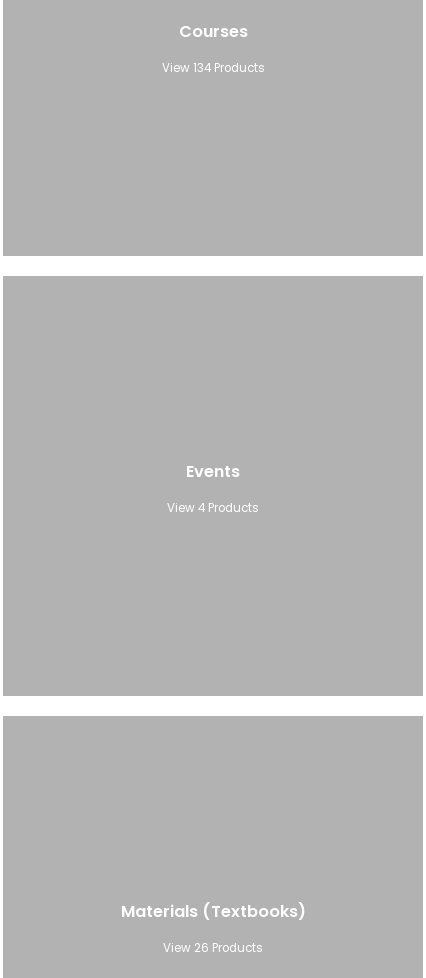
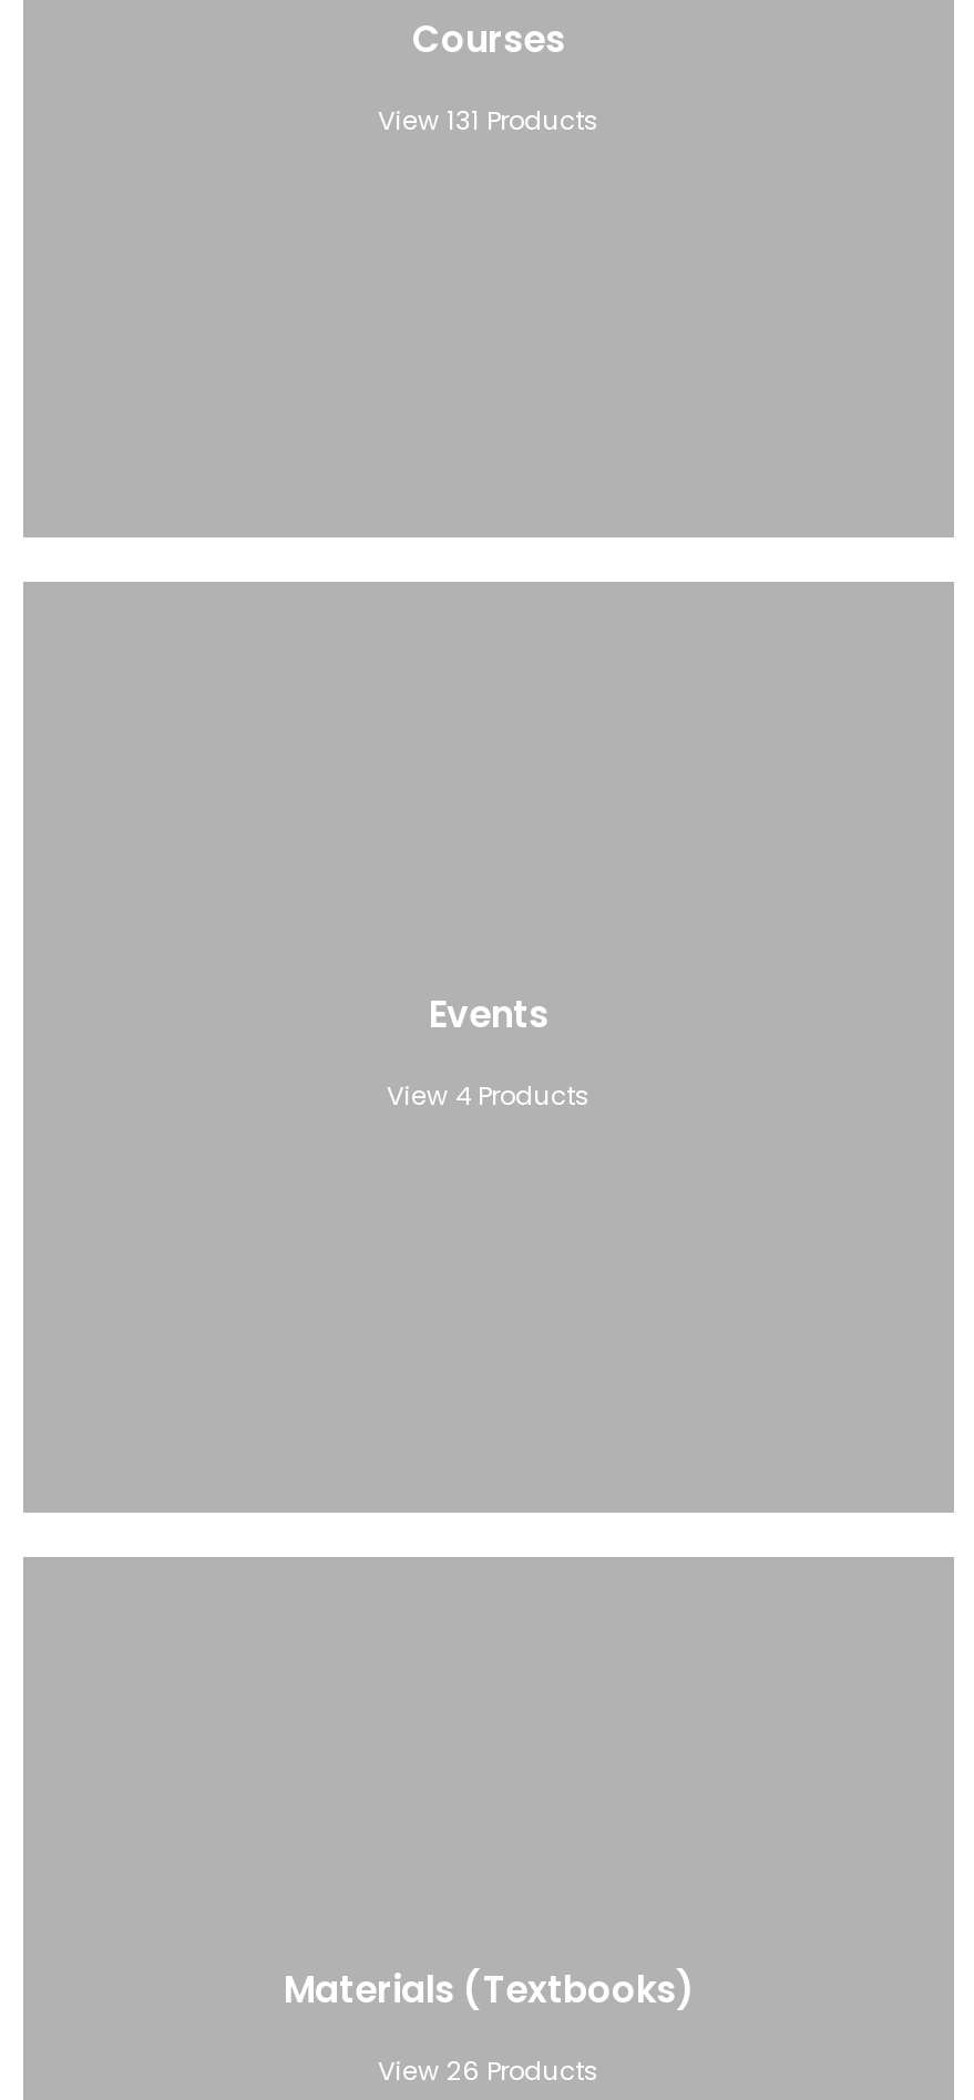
- View 134 Products
+ View 131 Products
